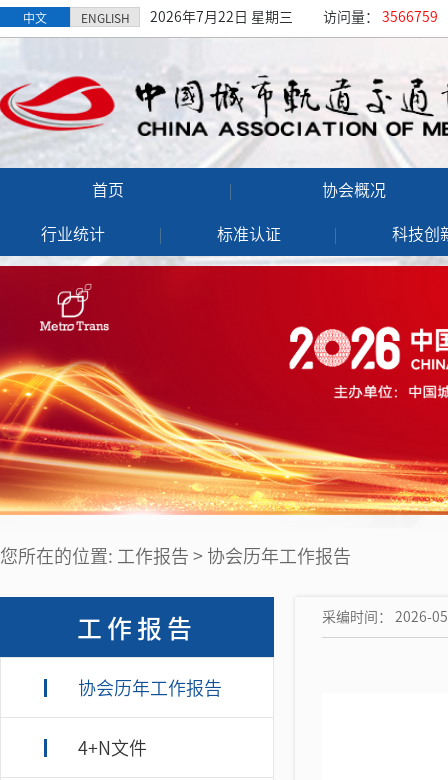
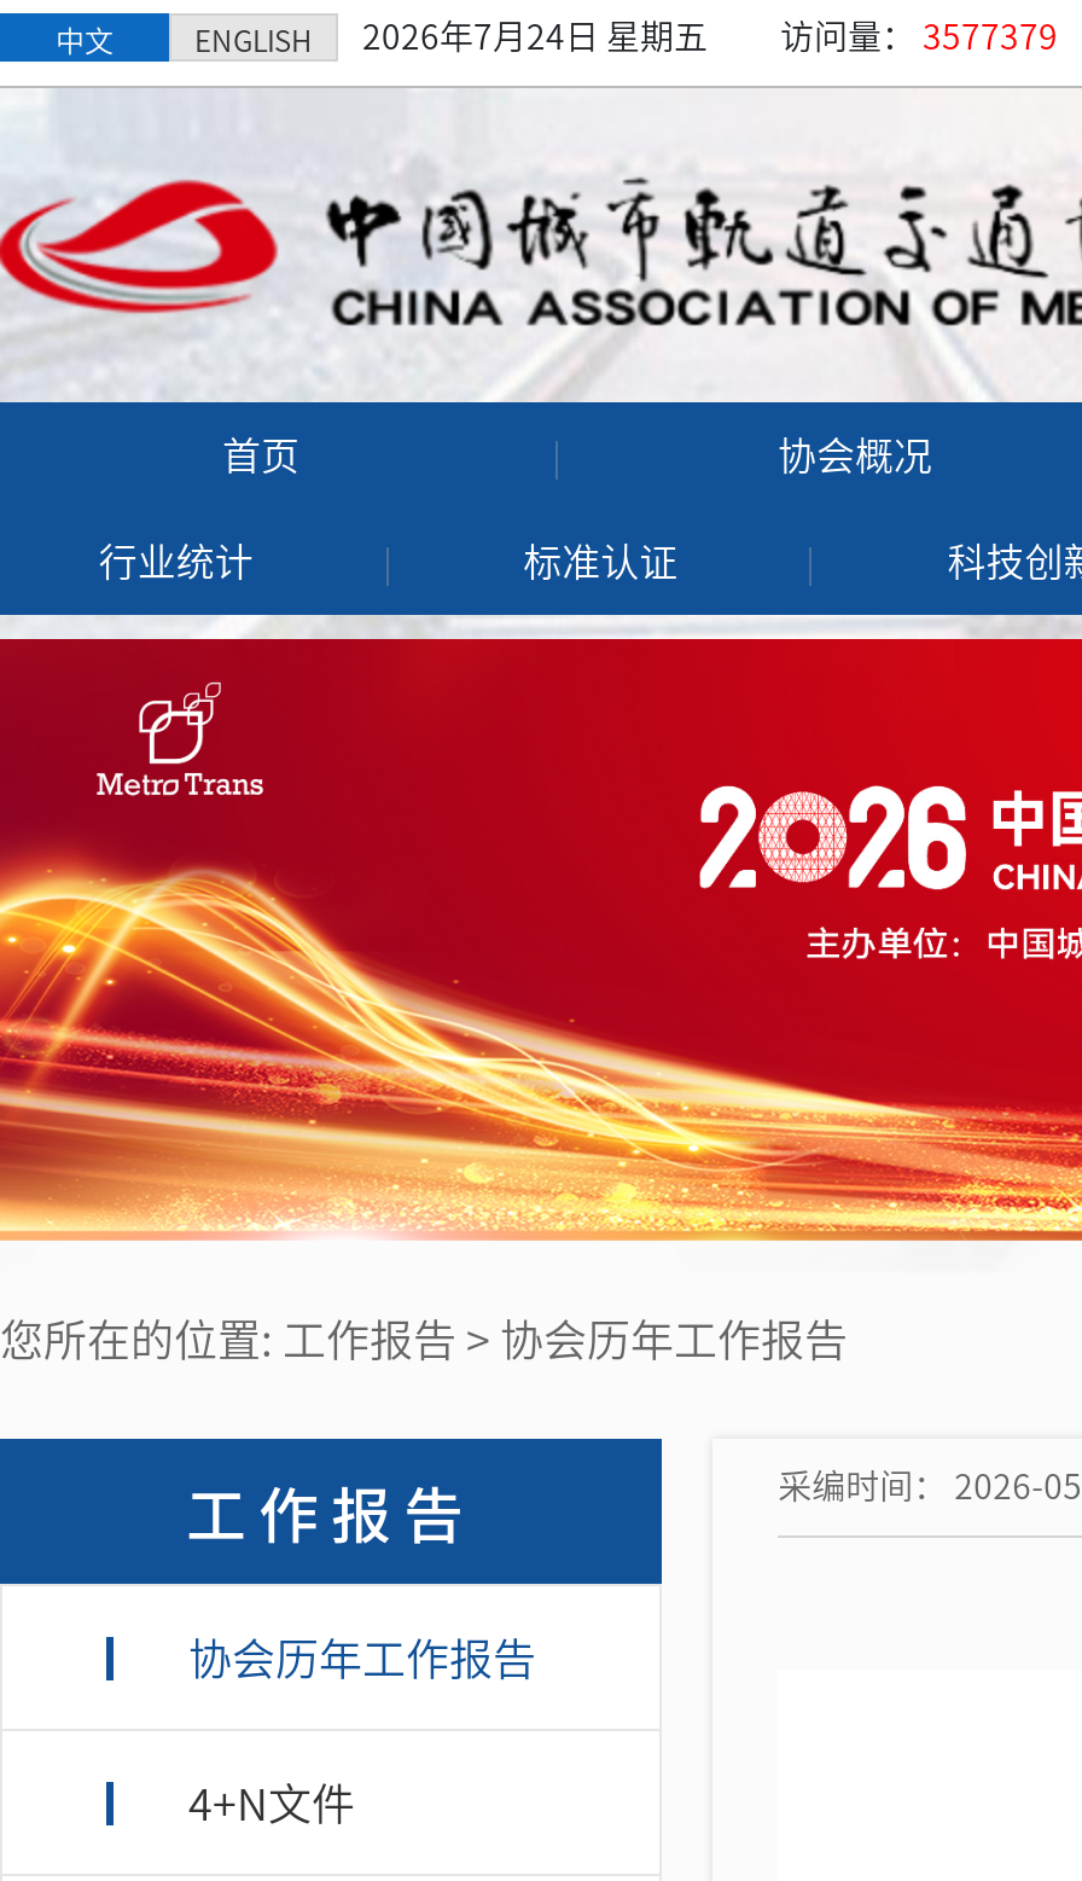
- 2026年7月22日 星期三
+ 2026年7月24日 星期五

- 访问量：3566759
+ 访问量：3577379
